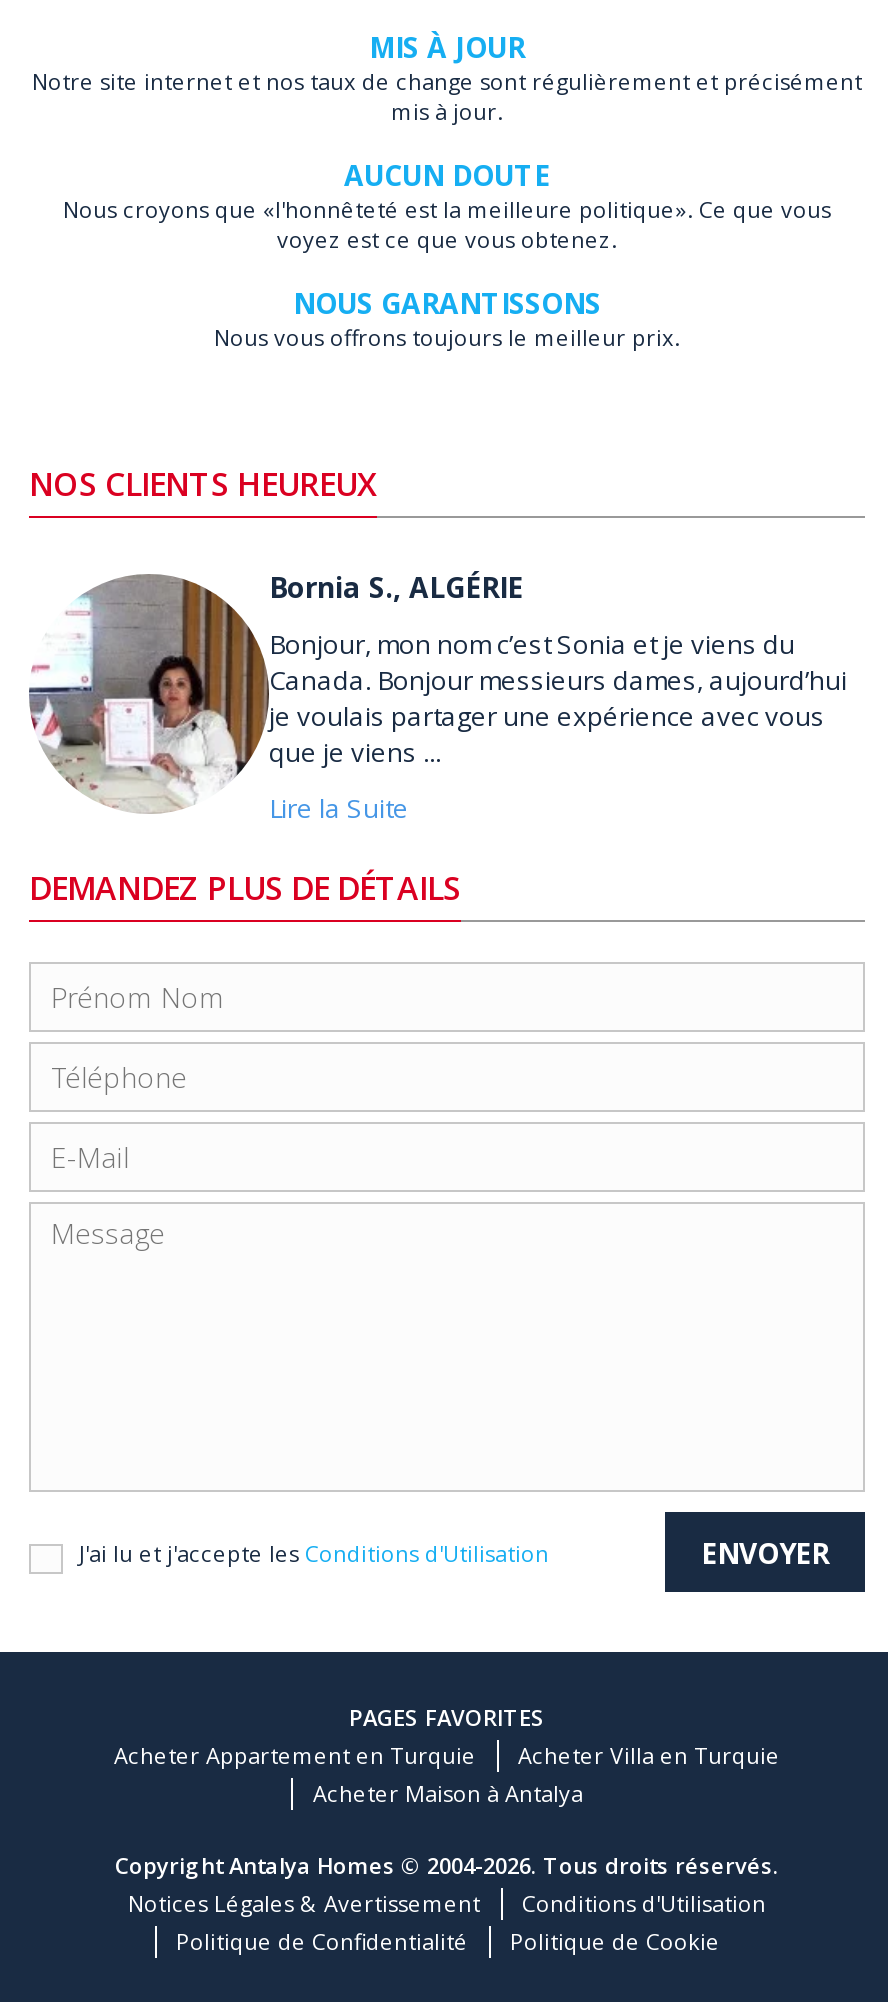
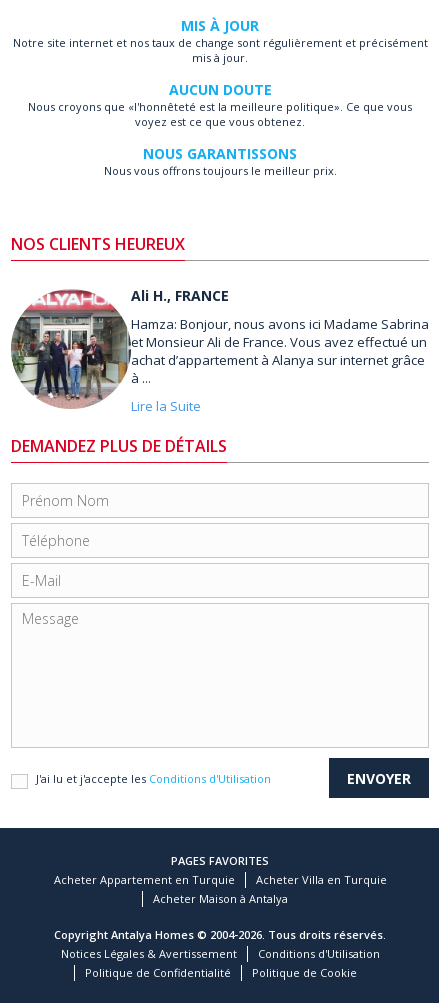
- [image]
- Bornia S., ALGÉRIE
+ [image]
+ Ali H., FRANCE

- Bonjour, mon nom c’est Sonia et je viens du
- Canada. Bonjour messieurs dames, aujourd’hui
- je voulais partager une expérience avec vous
- que je viens ...
+ Hamza: Bonjour, nous avons ici Madame Sabrina
+ et Monsieur Ali de France. Vous avez effectué un
+ achat d’appartement à Alanya sur internet grâce
+ à ...
